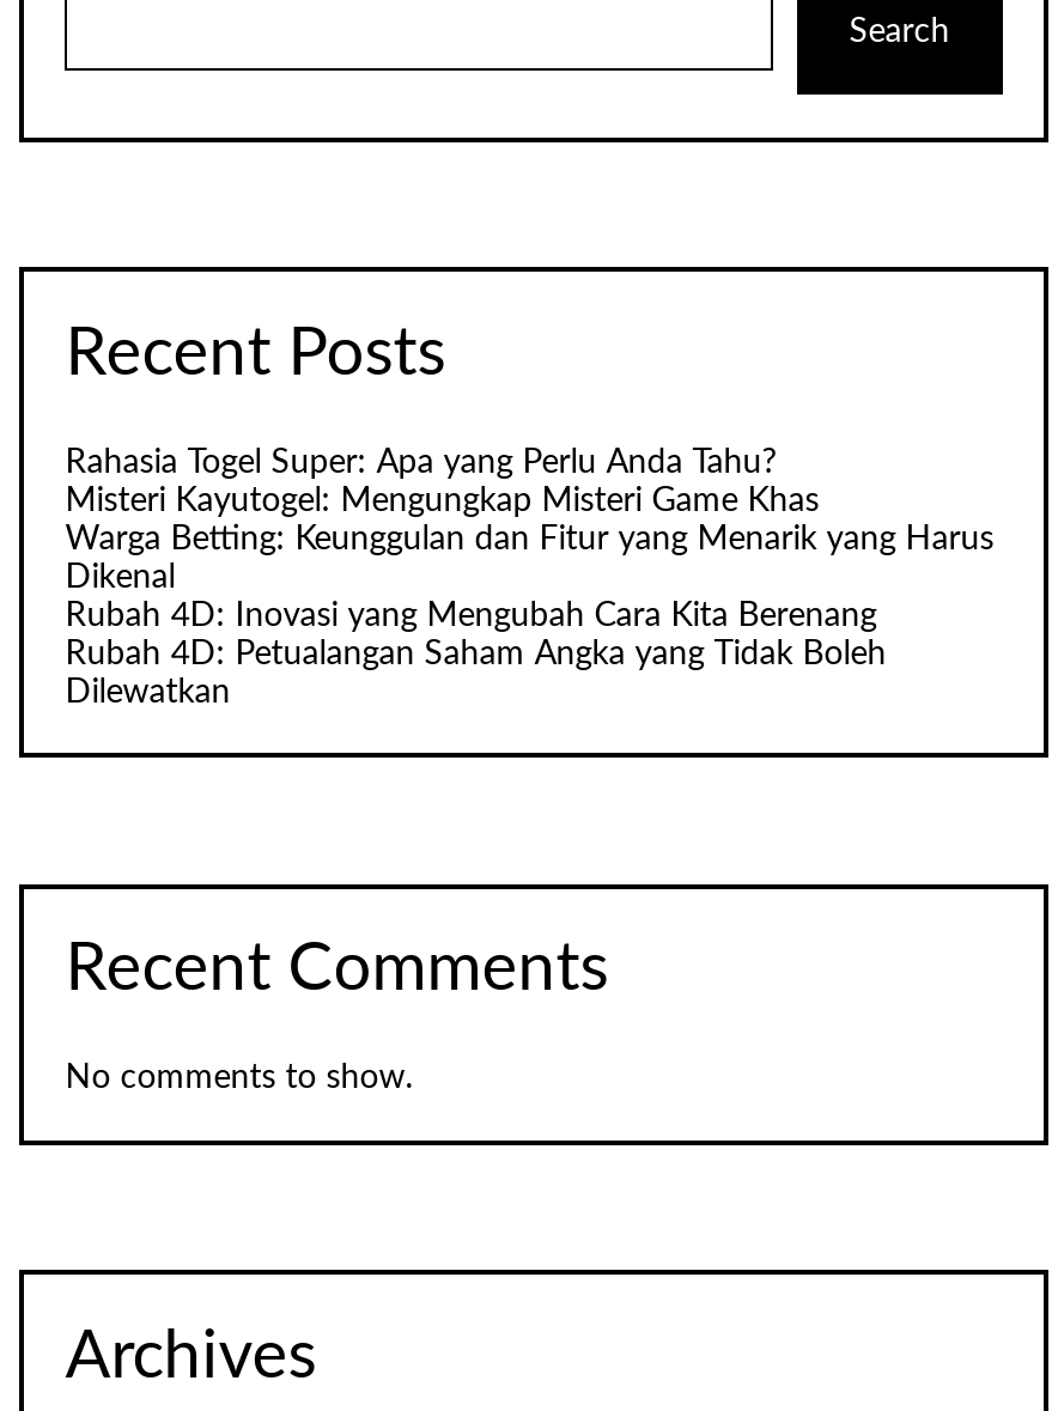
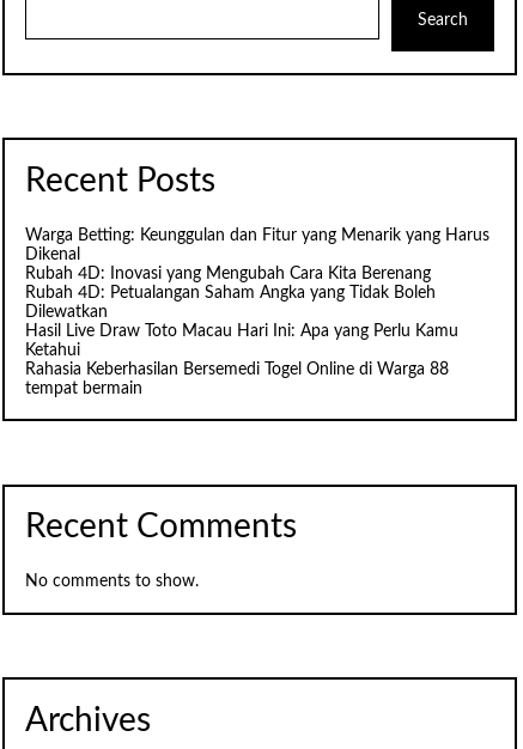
- Rahasia Togel Super: Apa yang Perlu Anda Tahu?
- Misteri Kayutogel: Mengungkap Misteri Game Khas

moved up: Warga Betting: Keunggulan dan Fitur yang Menarik yang Harus | Dikenal | Rubah 4D: Inovasi yang Mengubah Cara Kita Berenang | Rubah 4D: Petualangan Saham Angka yang Tidak Boleh | Dilewatkan

+ Hasil Live Draw Toto Macau Hari Ini: Apa yang Perlu Kamu
+ Ketahui
+ Rahasia Keberhasilan Bersemedi Togel Online di Warga 88
+ tempat bermain
